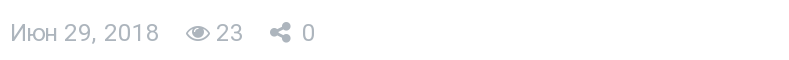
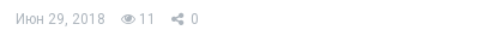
- Июн 29, 2018 23 0
+ Июн 29, 2018 11 0
